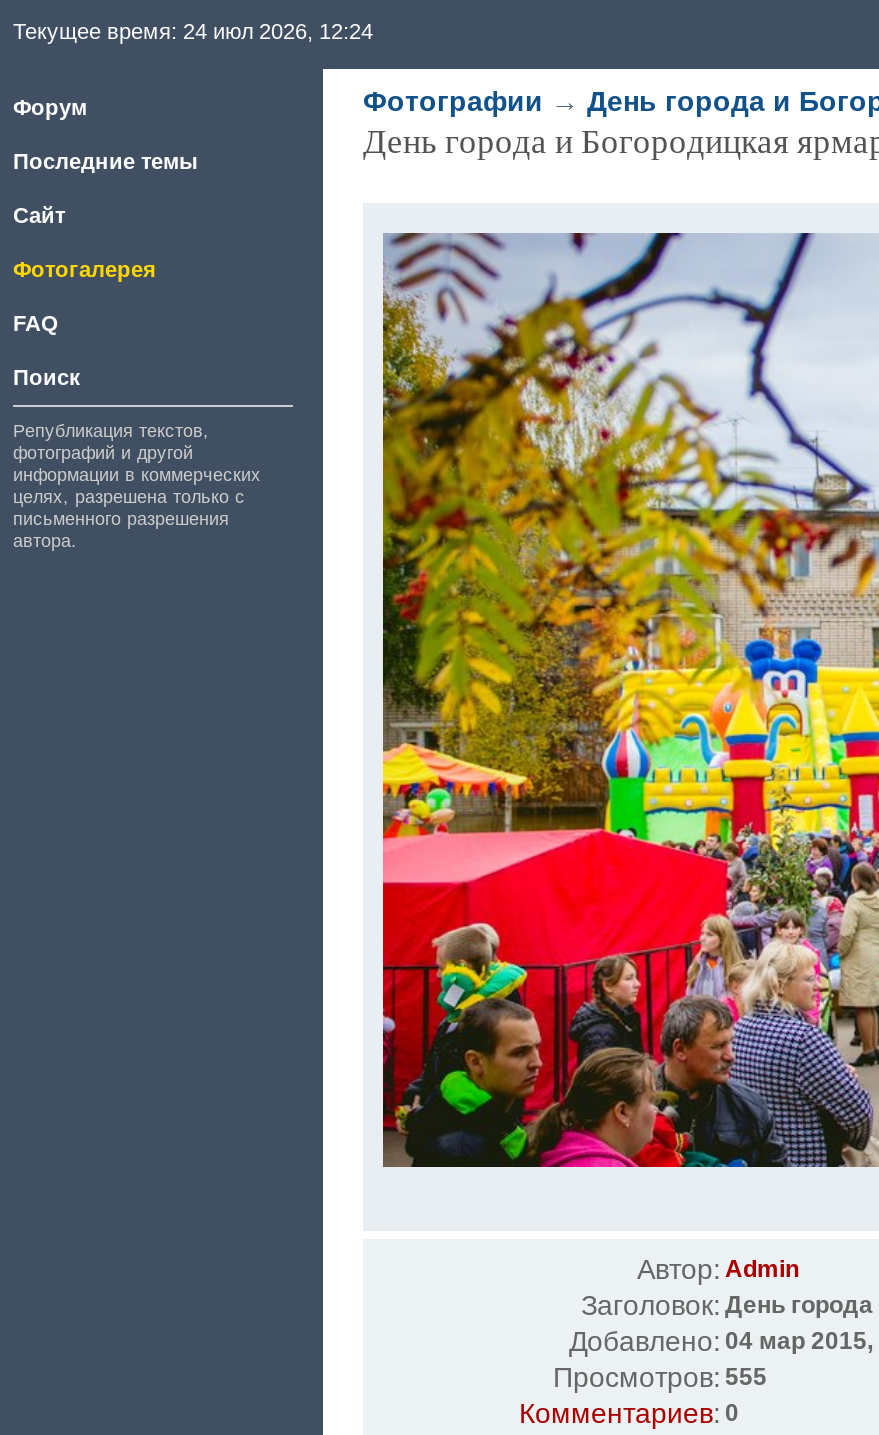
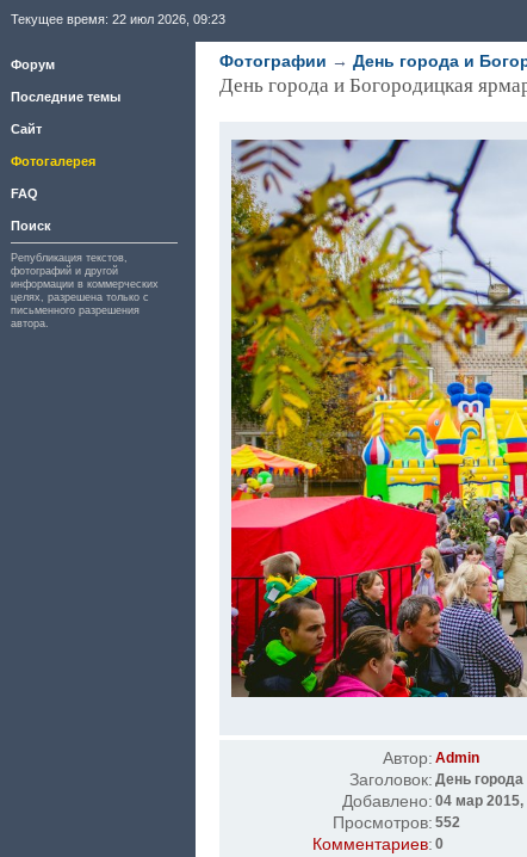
- Текущее время: 24 июл 2026, 12:24
+ Текущее время: 22 июл 2026, 09:23

- Просмотров: 555
+ Просмотров: 552
